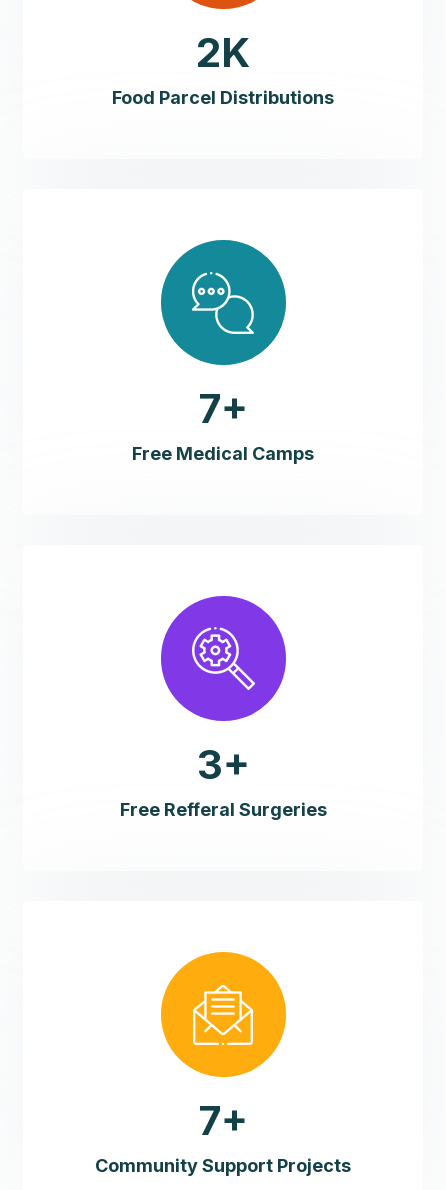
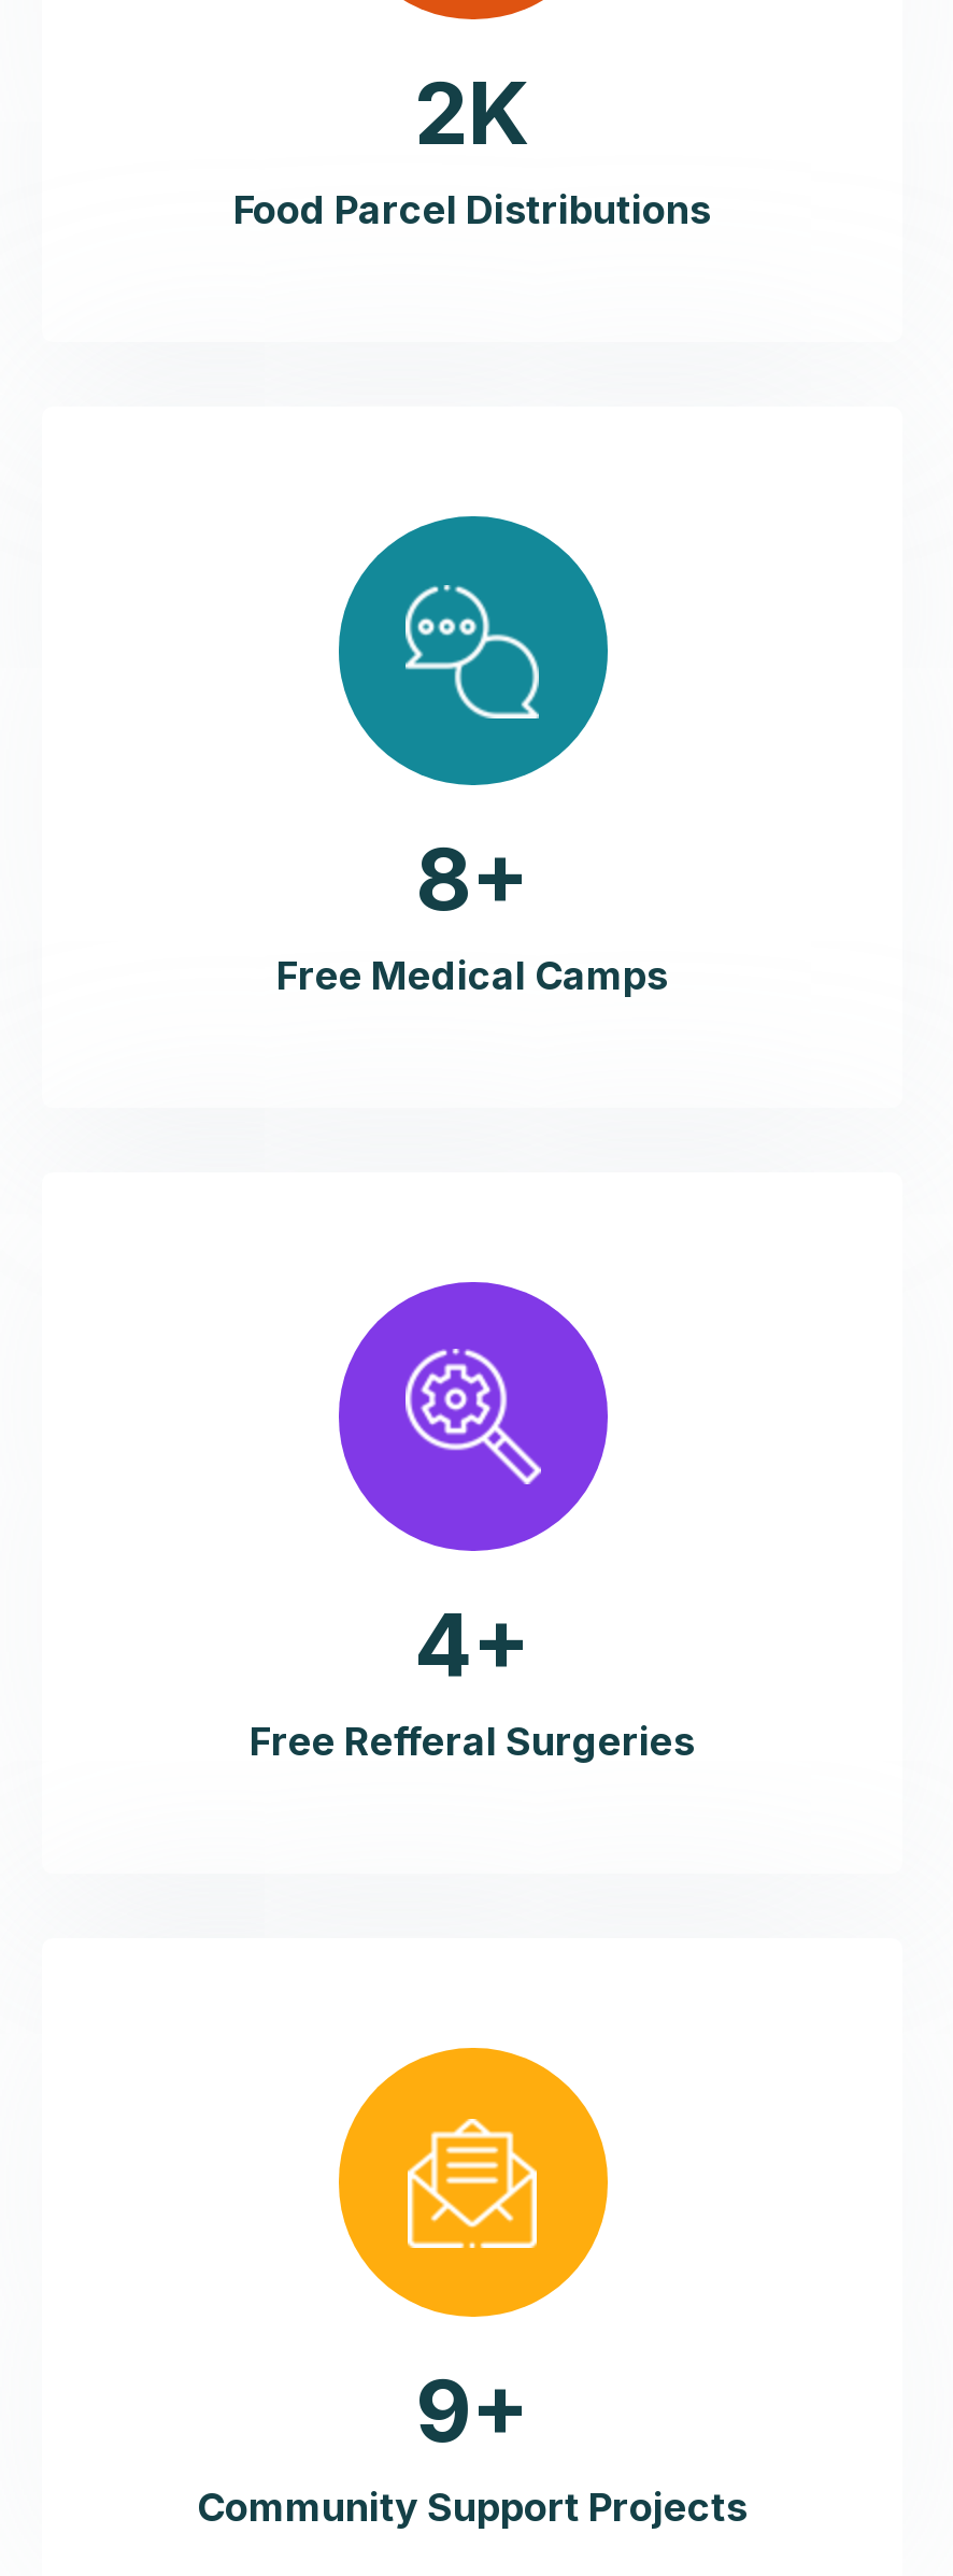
- 7+
+ 8+

- 3+
+ 4+

- 7+
+ 9+
